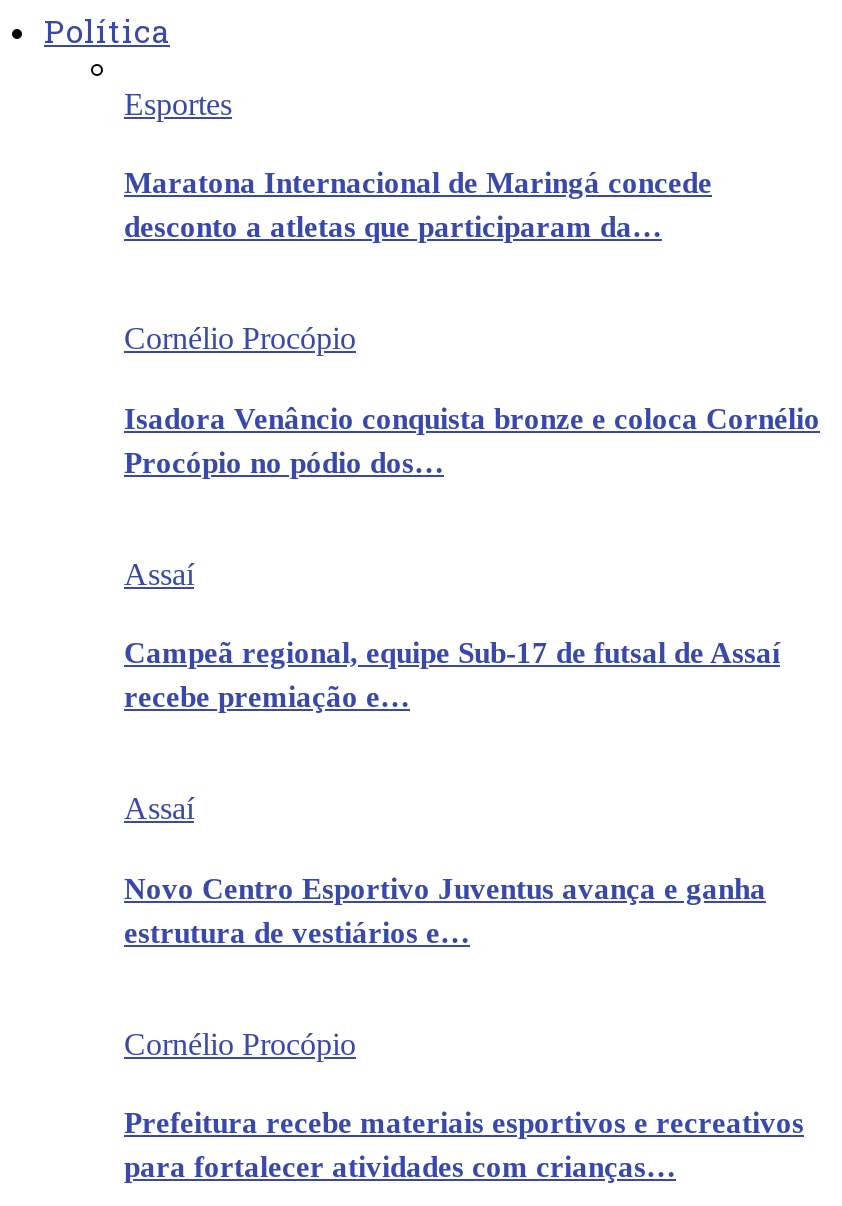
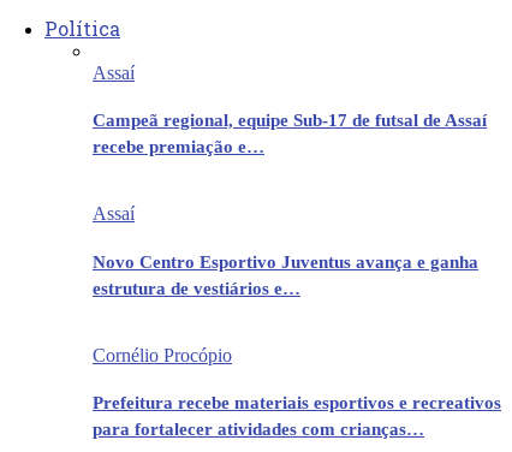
- Esportes
- Maratona Internacional de Maringá concede
- desconto a atletas que participaram da…
- Cornélio Procópio
- Isadora Venâncio conquista bronze e coloca Cornélio
- Procópio no pódio dos…
